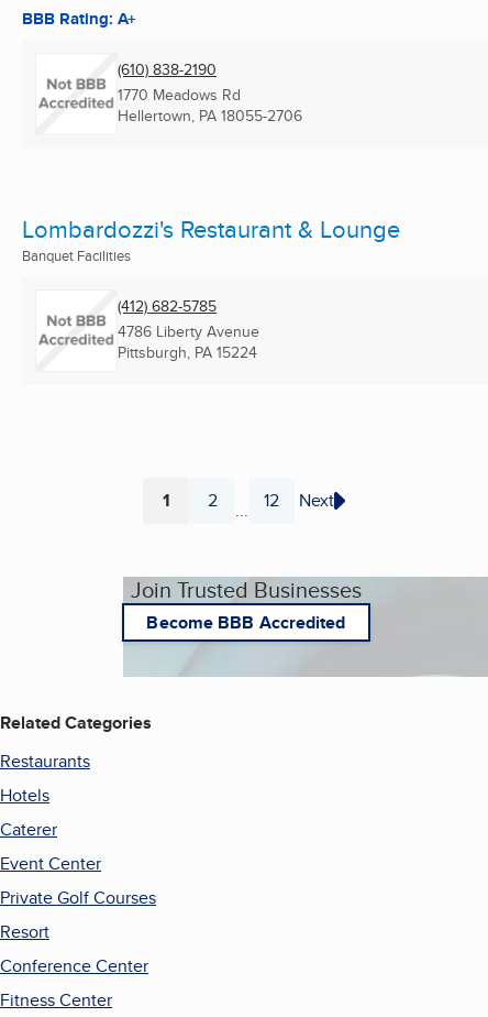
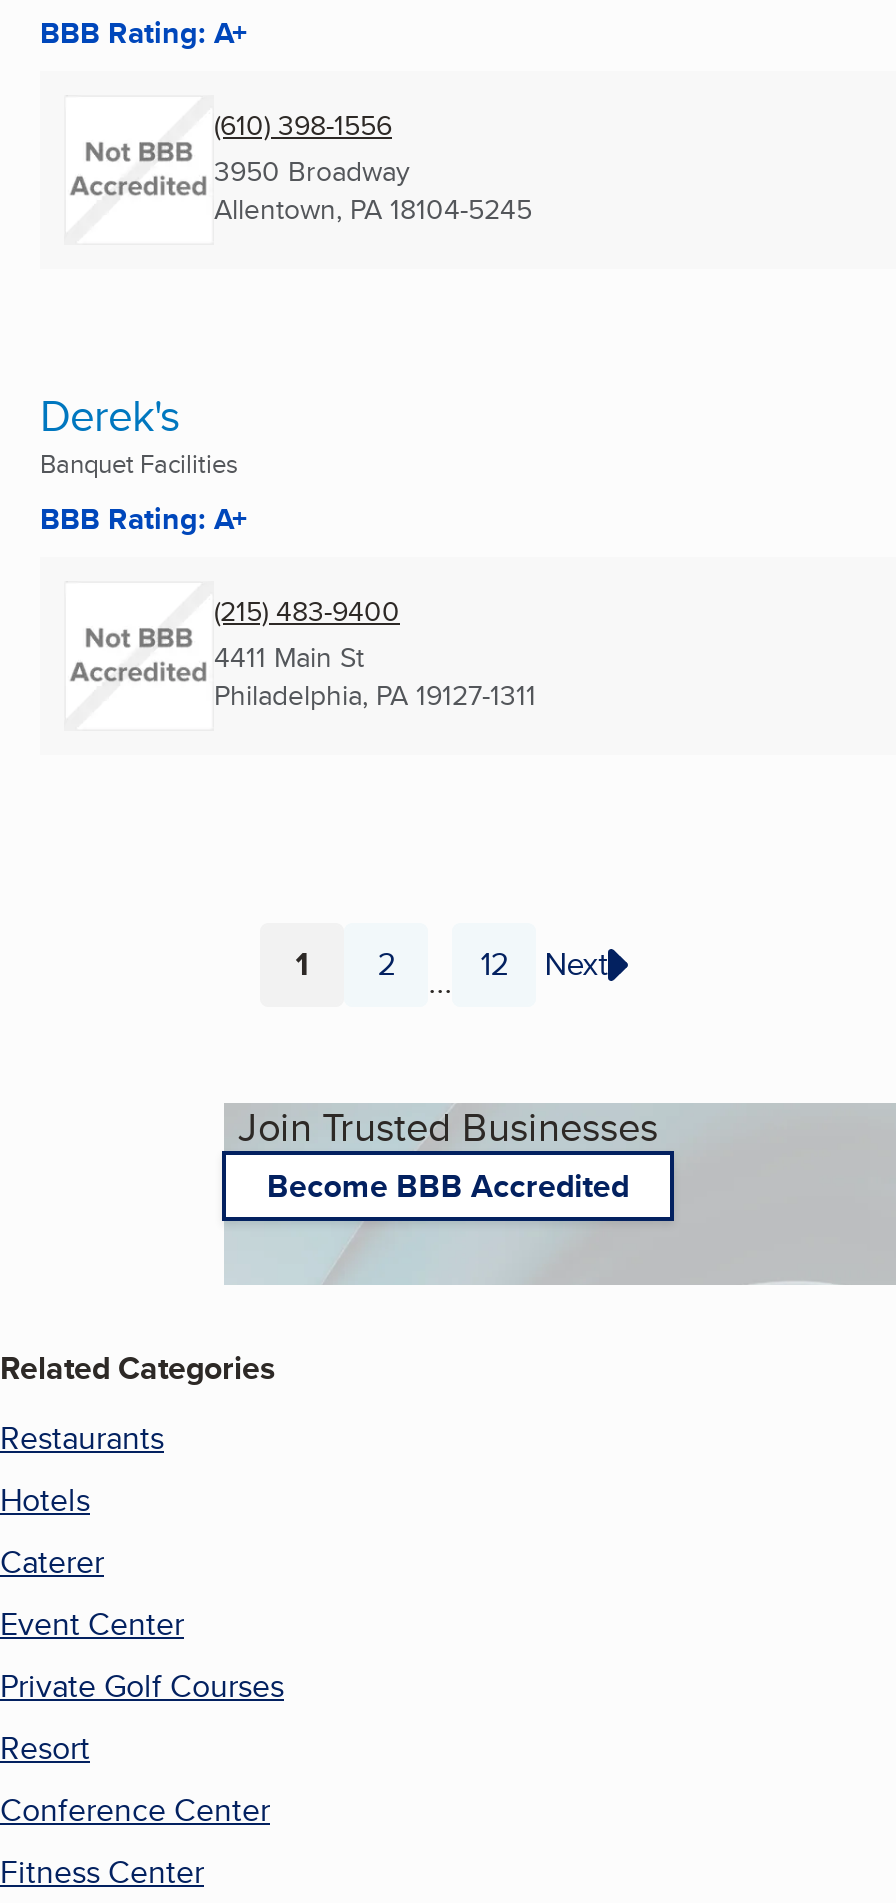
- (610) 838-2190
- 1770 Meadows Rd
- Hellertown, PA 18055-2706
+ (610) 398-1556
+ 3950 Broadway
+ Allentown, PA 18104-5245

- Lombardozzi's Restaurant & Lounge
+ Derek's

- (412) 682-5785
- 4786 Liberty Avenue
- Pittsburgh, PA 15224
+ BBB Rating: A+
+ (215) 483-9400
+ 4411 Main St
+ Philadelphia, PA 19127-1311
